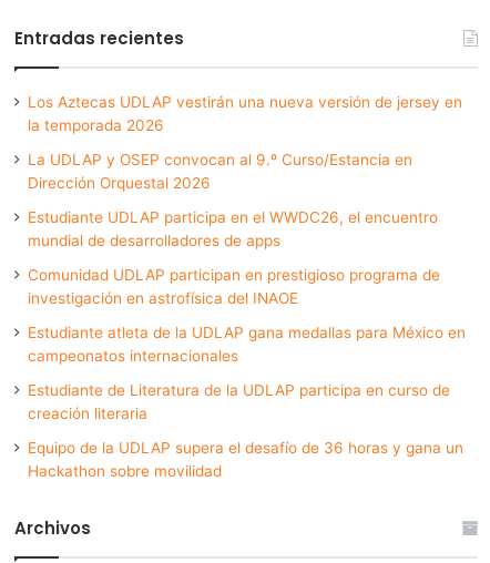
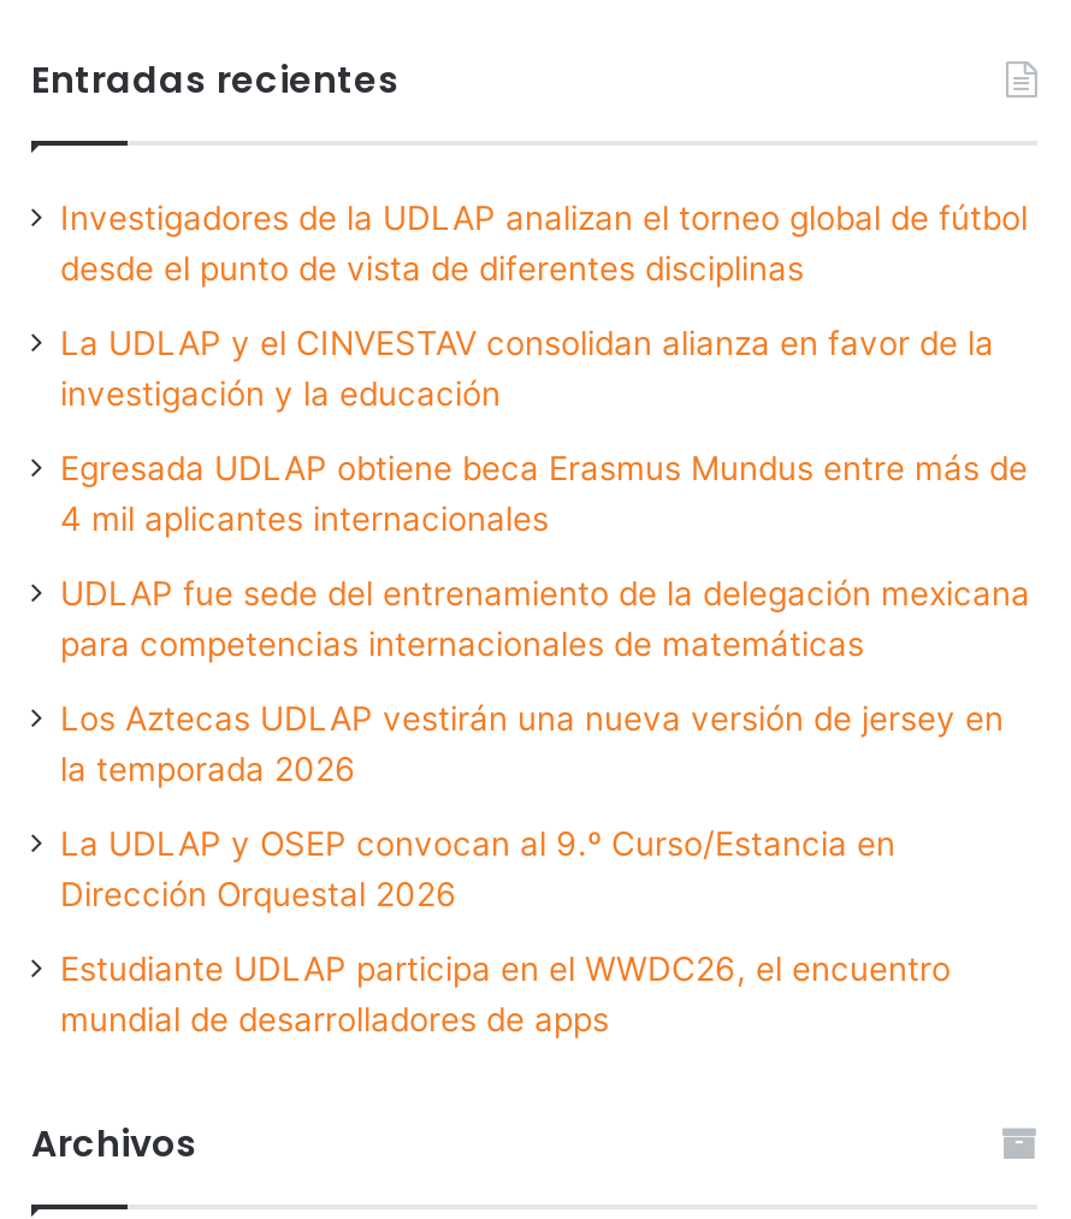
+ Investigadores de la UDLAP analizan el torneo global de fútbol
+ desde el punto de vista de diferentes disciplinas
+ La UDLAP y el CINVESTAV consolidan alianza en favor de la
+ investigación y la educación
+ Egresada UDLAP obtiene beca Erasmus Mundus entre más de
+ 4 mil aplicantes internacionales
+ UDLAP fue sede del entrenamiento de la delegación mexicana
+ para competencias internacionales de matemáticas

moved down: Los Aztecas UDLAP vestirán una nueva versión de jersey en | la temporada 2026 | La UDLAP y OSEP convocan al 9.º Curso/Estancia en | Dirección Orquestal 2026 | Estudiante UDLAP participa en el WWDC26, el encuentro | mundial de desarrolladores de apps

- Comunidad UDLAP participan en prestigioso programa de
- investigación en astrofísica del INAOE
- Estudiante atleta de la UDLAP gana medallas para México en
- campeonatos internacionales
- Estudiante de Literatura de la UDLAP participa en curso de
- creación literaria
- Equipo de la UDLAP supera el desafío de 36 horas y gana un
- Hackathon sobre movilidad
